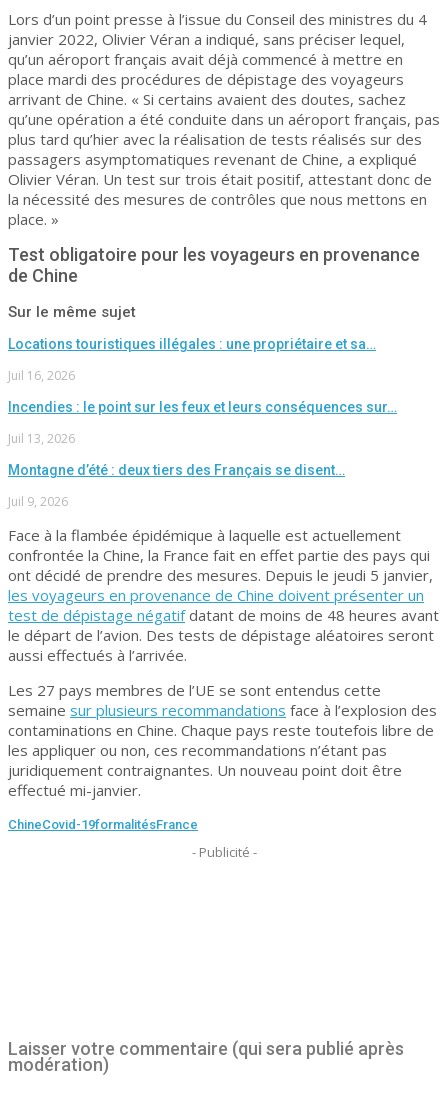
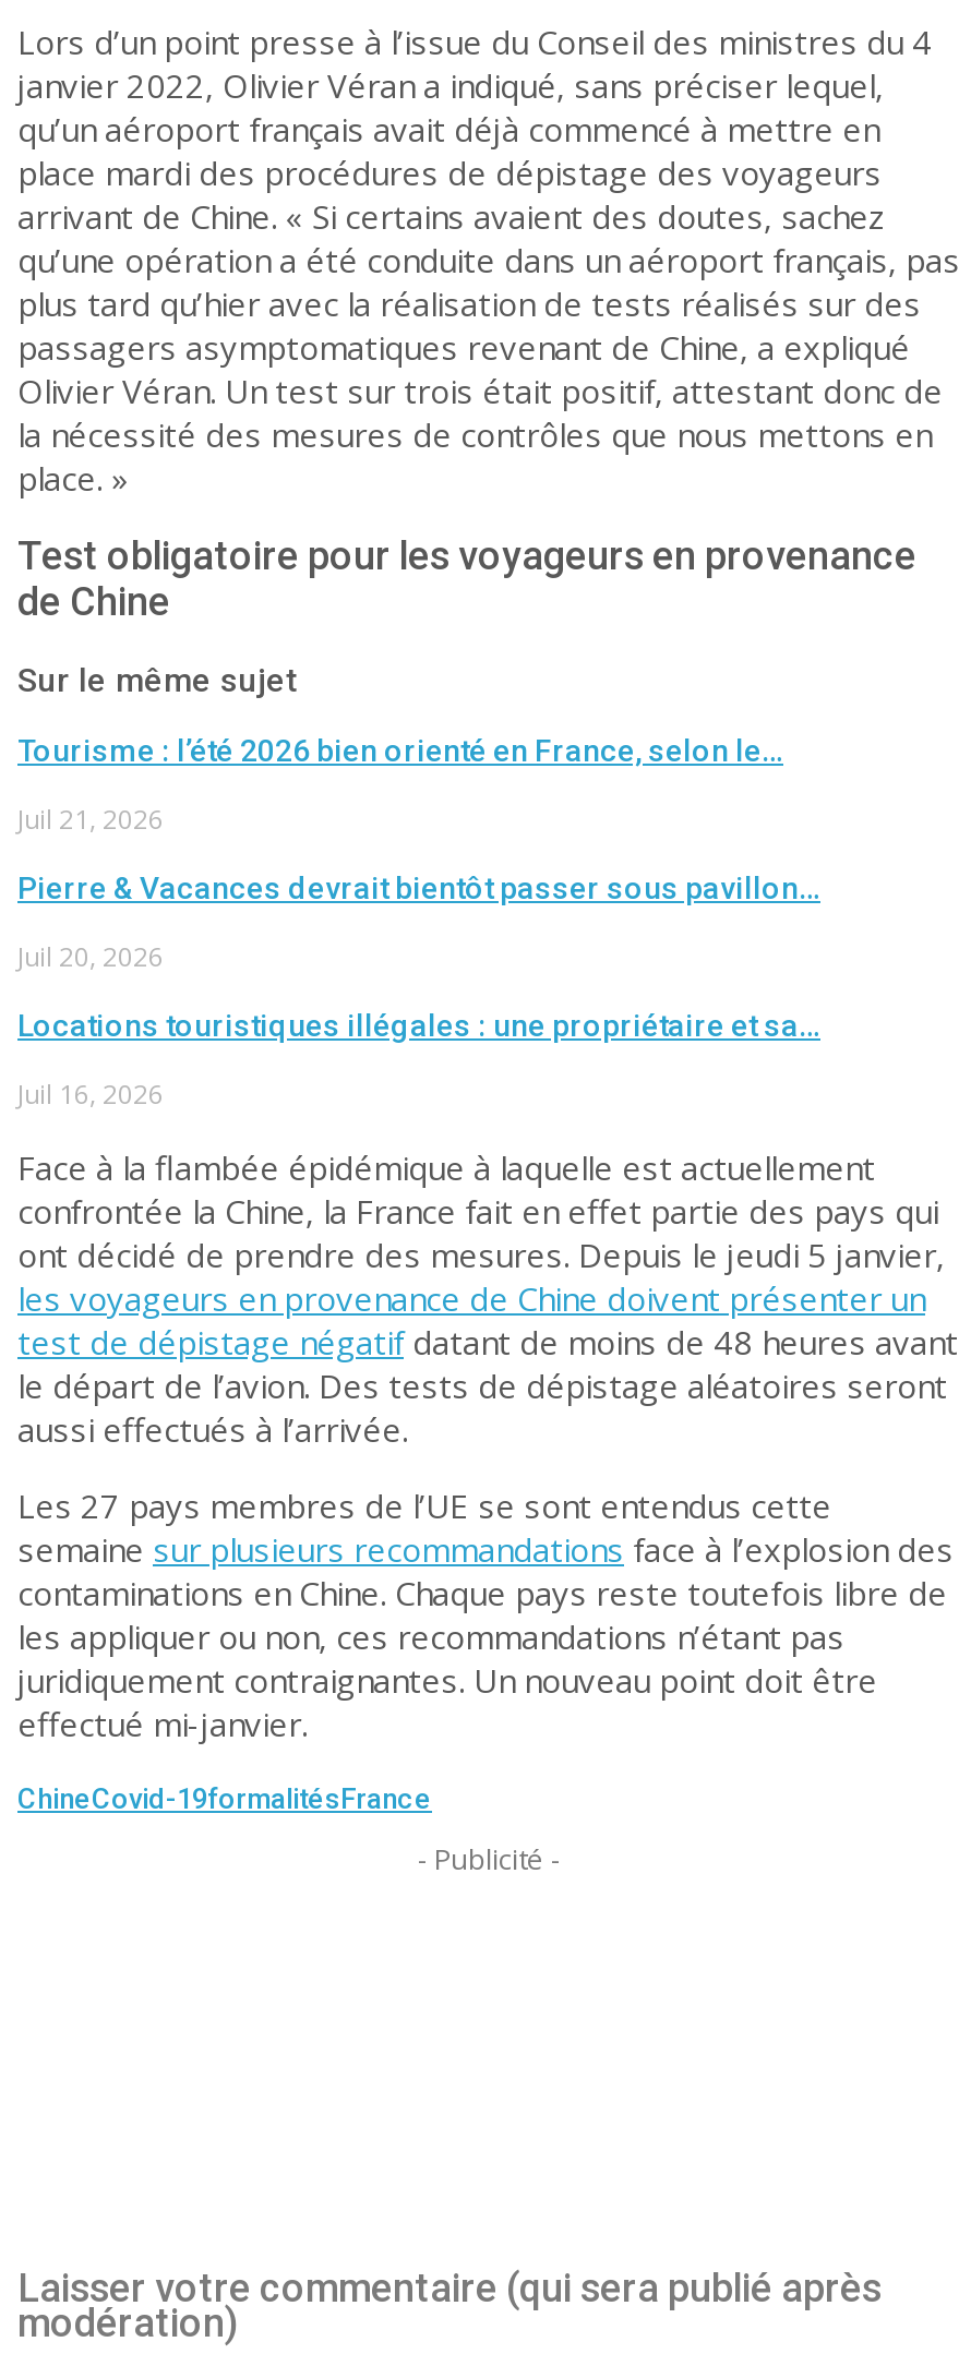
+ Tourisme : l’été 2026 bien orienté en France, selon le…
+ Juil 21, 2026
+ Pierre & Vacances devrait bientôt passer sous pavillon…
+ Juil 20, 2026

moved down: Locations touristiques illégales : une propriétaire et sa… | Juil 16, 2026

- Incendies : le point sur les feux et leurs conséquences sur…
- Juil 13, 2026
- Montagne d’été : deux tiers des Français se disent…
- Juil 9, 2026
